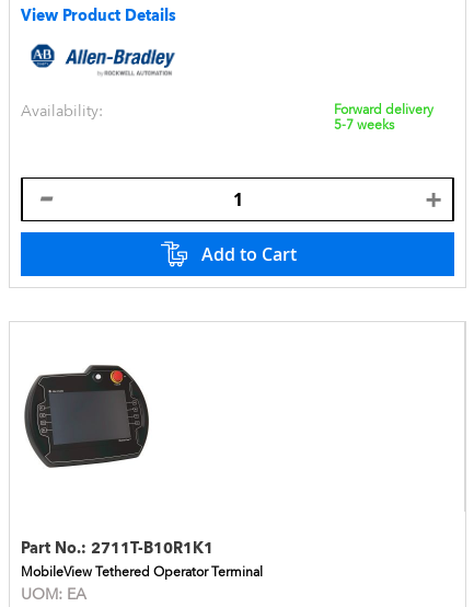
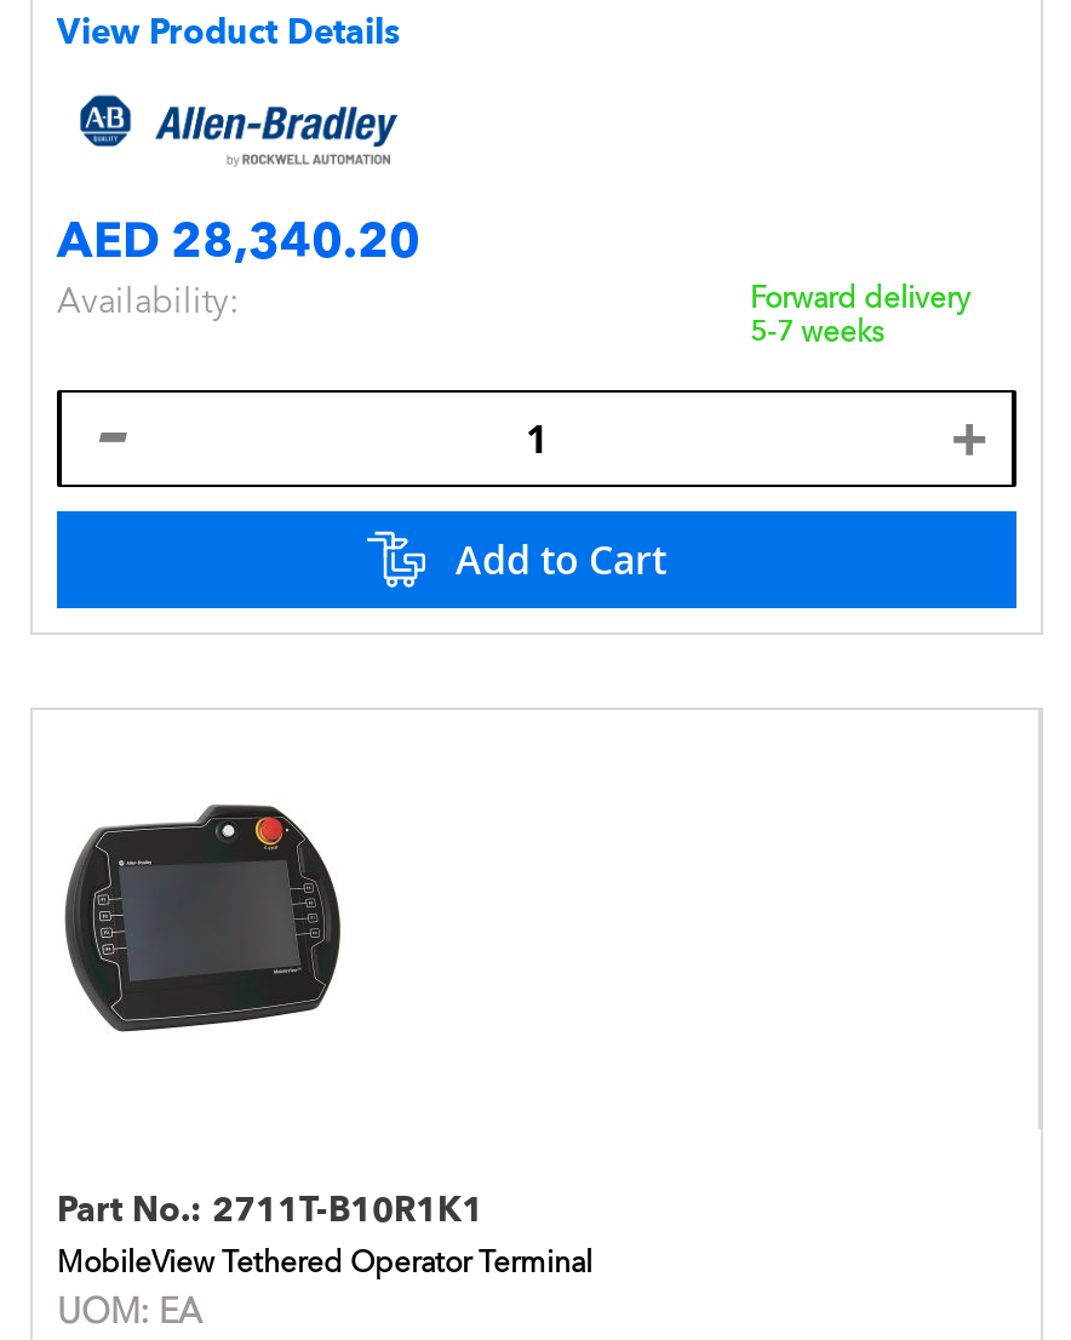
+ AED 28,340.20

moved down: Availability: | Forward delivery | 5-7 weeks
